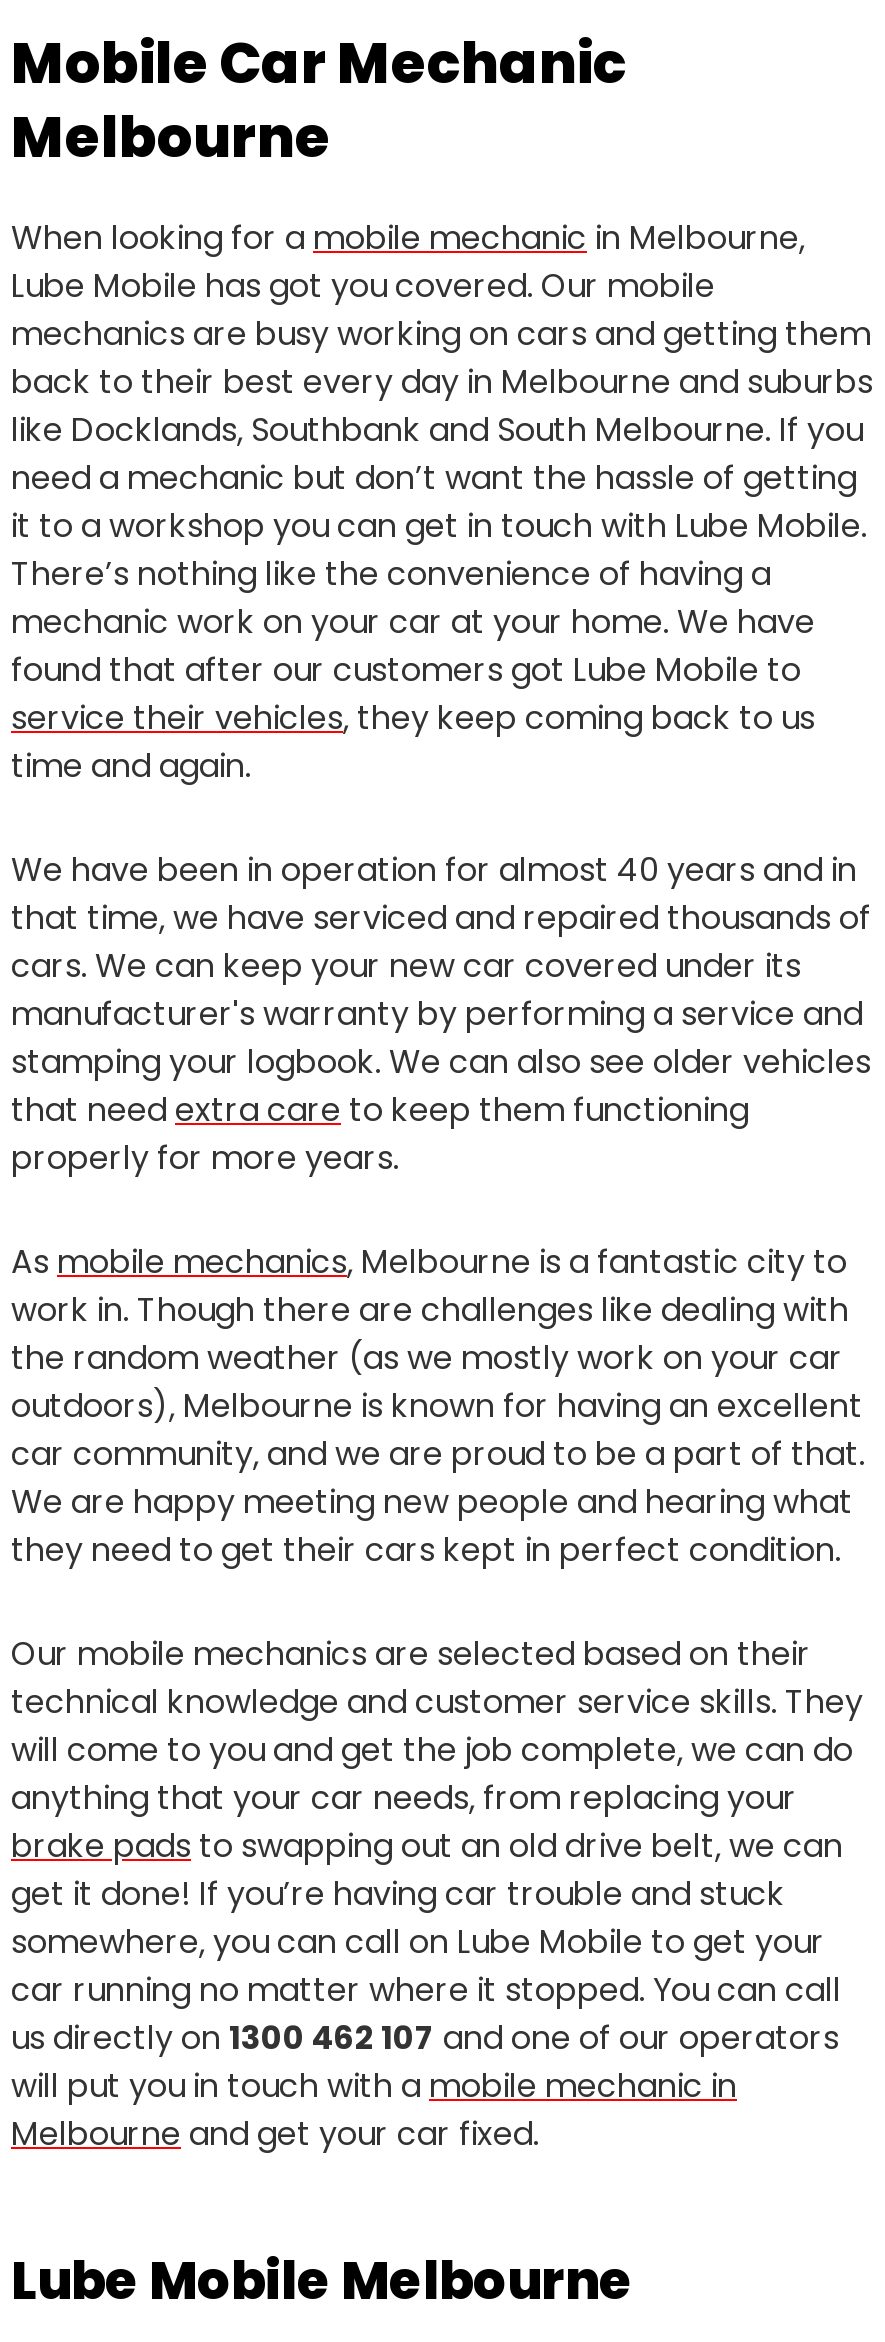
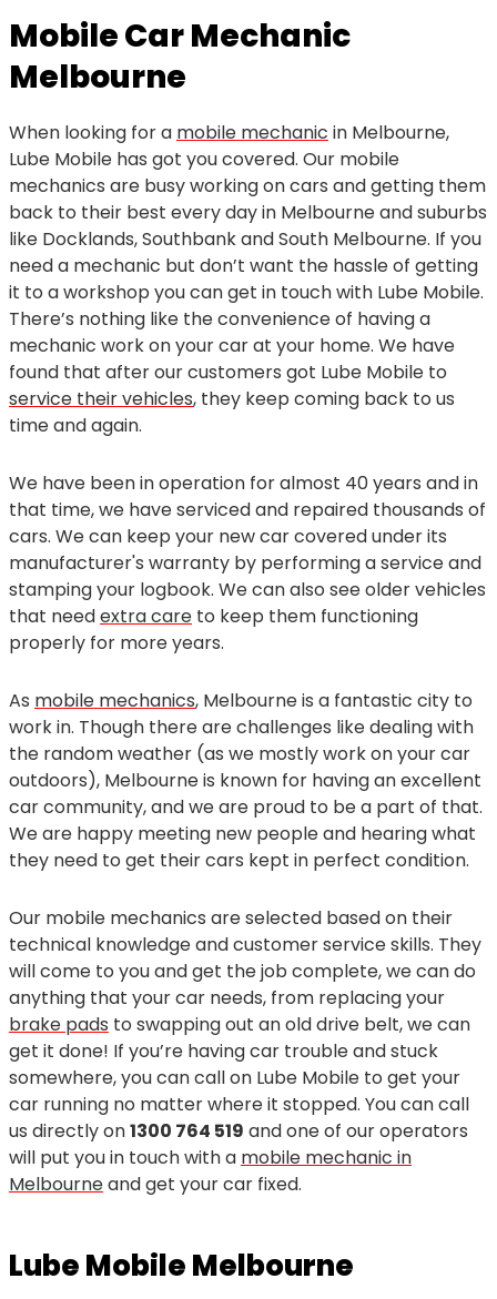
- us directly on 1300 462 107 and one of our operators
+ us directly on 1300 764 519 and one of our operators
